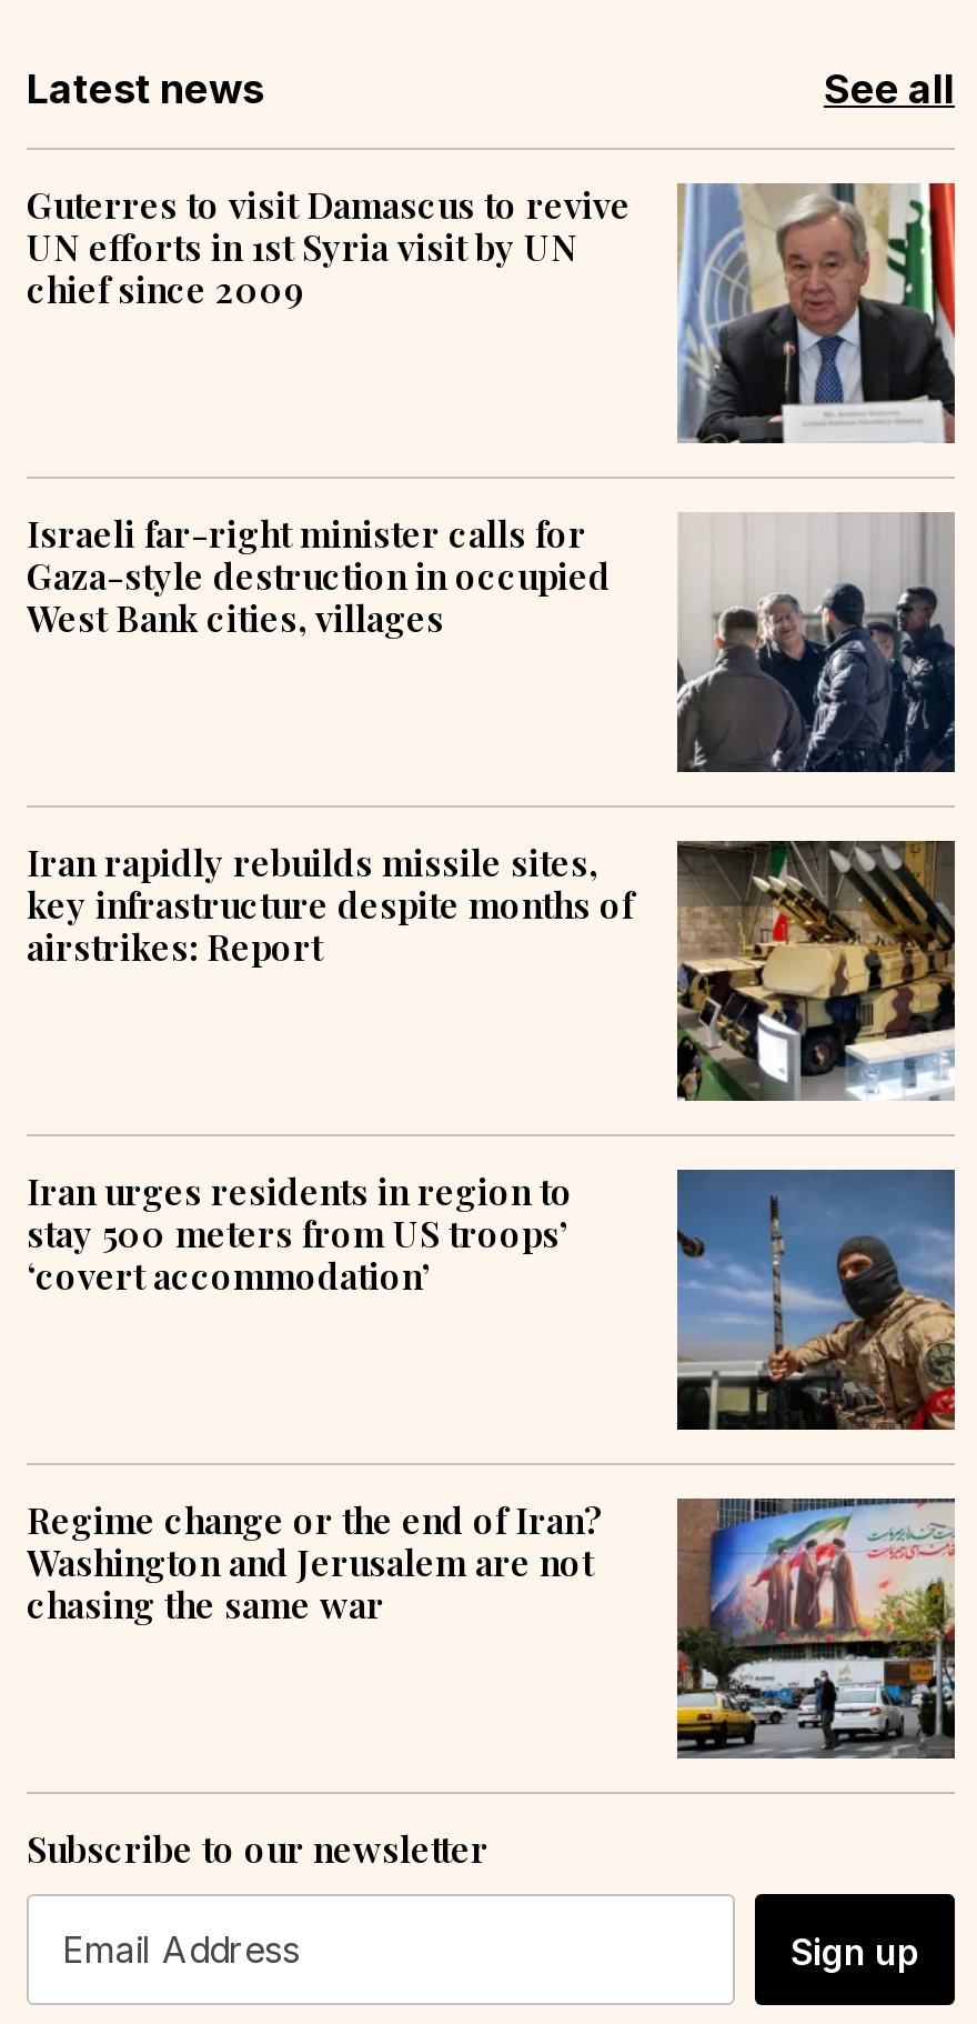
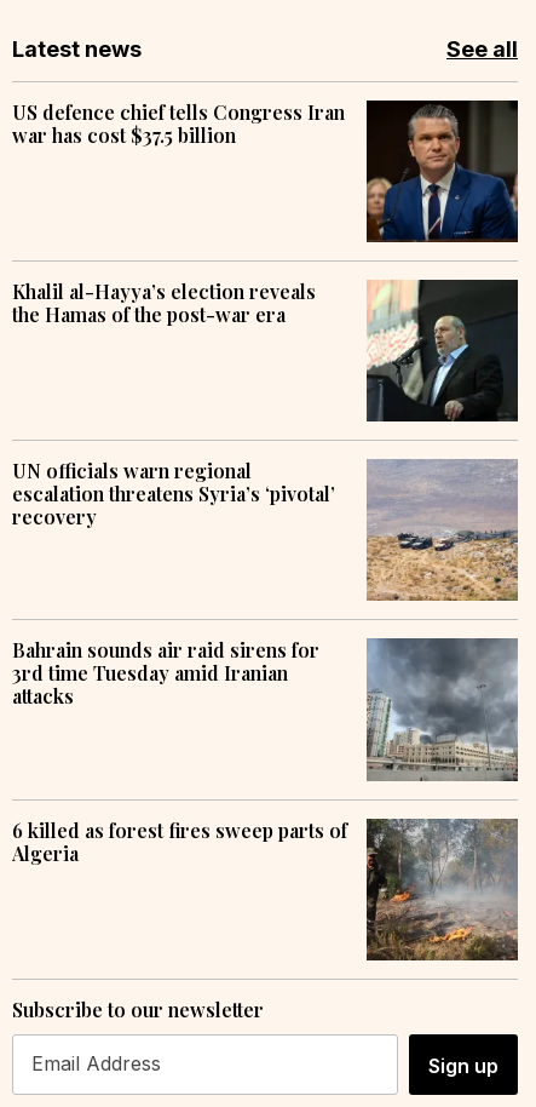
- [image]
- Guterres to visit Damascus to revive
- UN efforts in 1st Syria visit by UN
- chief since 2009
+ [image]
+ US defence chief tells Congress Iran
+ war has cost $37.5 billion

- Israeli far-right minister calls for
- Gaza-style destruction in occupied
- West Bank cities, villages
+ Khalil al-Hayya’s election reveals
+ the Hamas of the post-war era

- [image]
+ [image]

- [image]
- Iran rapidly rebuilds missile sites,
- key infrastructure despite months of
- airstrikes: Report
+ [image]
+ UN officials warn regional
+ escalation threatens Syria’s ‘pivotal’
+ recovery

- Iran urges residents in region to
- stay 500 meters from US troops’
- ‘covert accommodation’
+ Bahrain sounds air raid sirens for
+ 3rd time Tuesday amid Iranian
+ attacks

- [image]
+ [image]

- [image]
- Regime change or the end of Iran?
- Washington and Jerusalem are not
- chasing the same war
+ [image]
+ 6 killed as forest fires sweep parts of
+ Algeria
